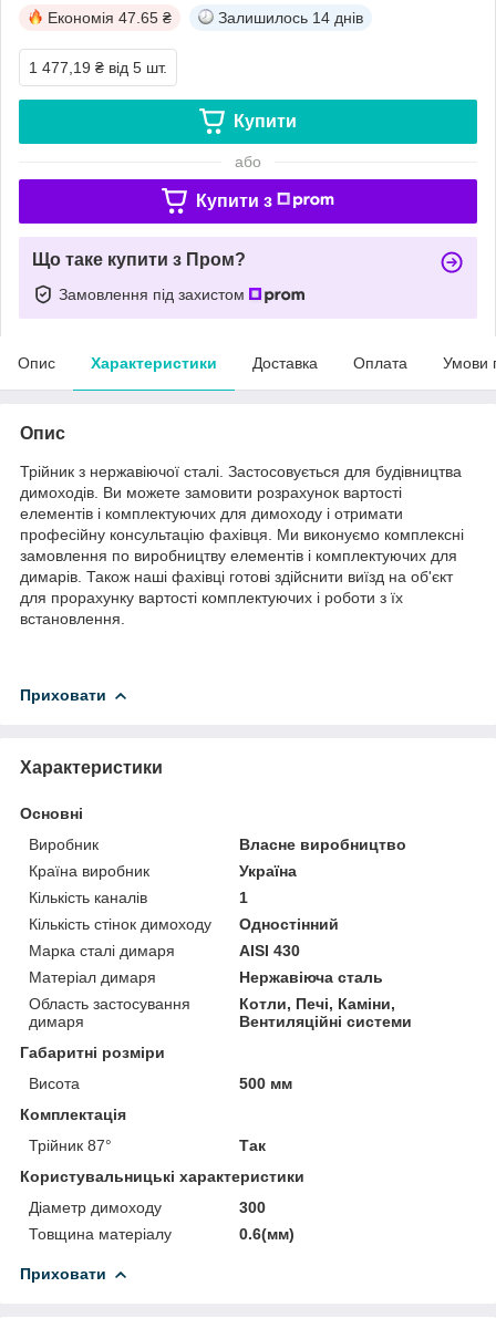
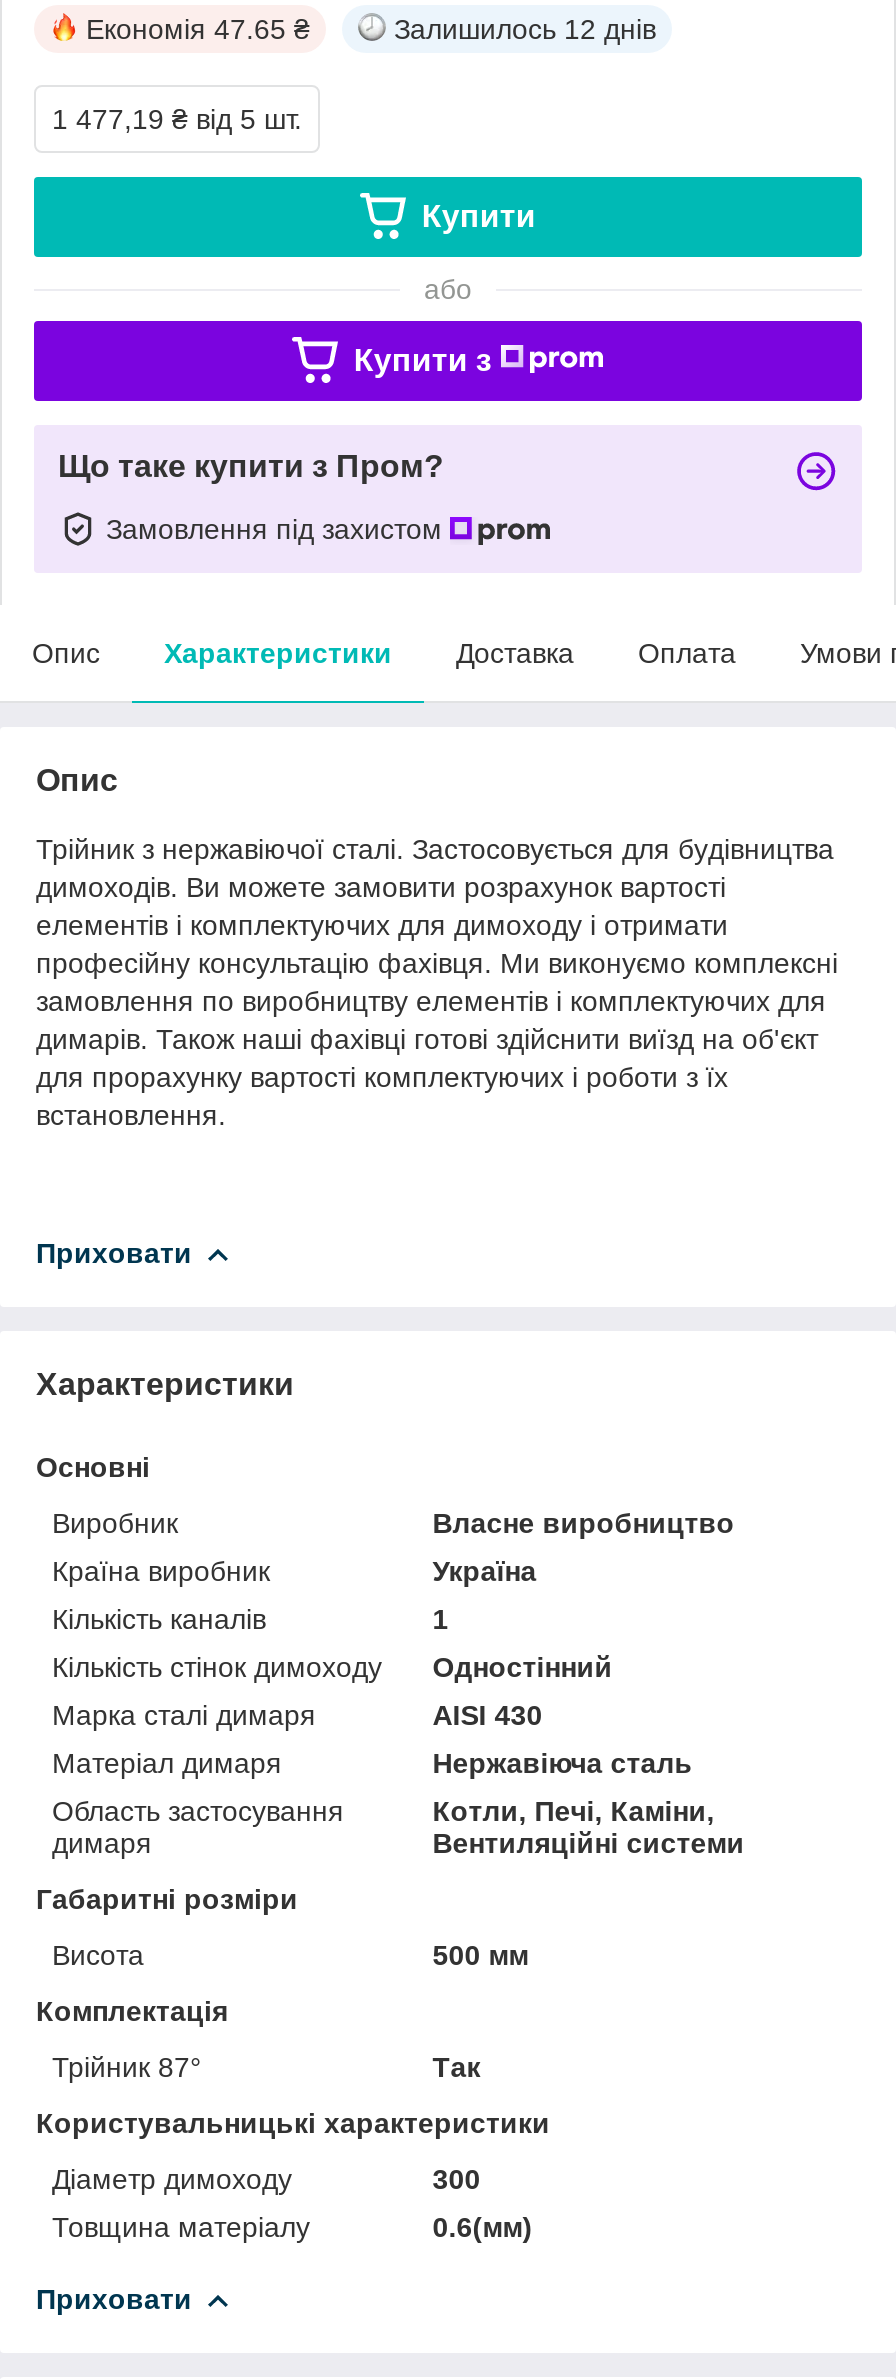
- Залишилось 14 днів
+ Залишилось 12 днів
